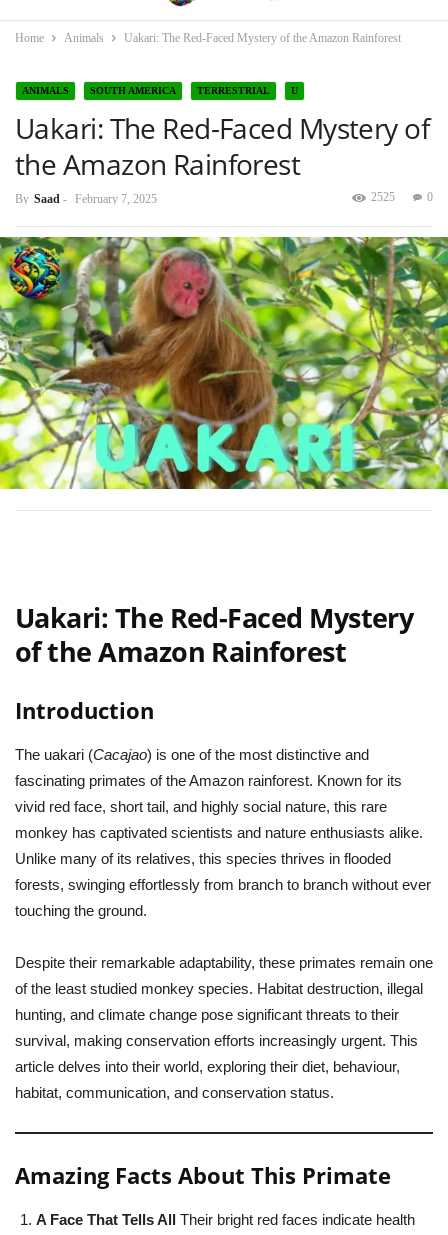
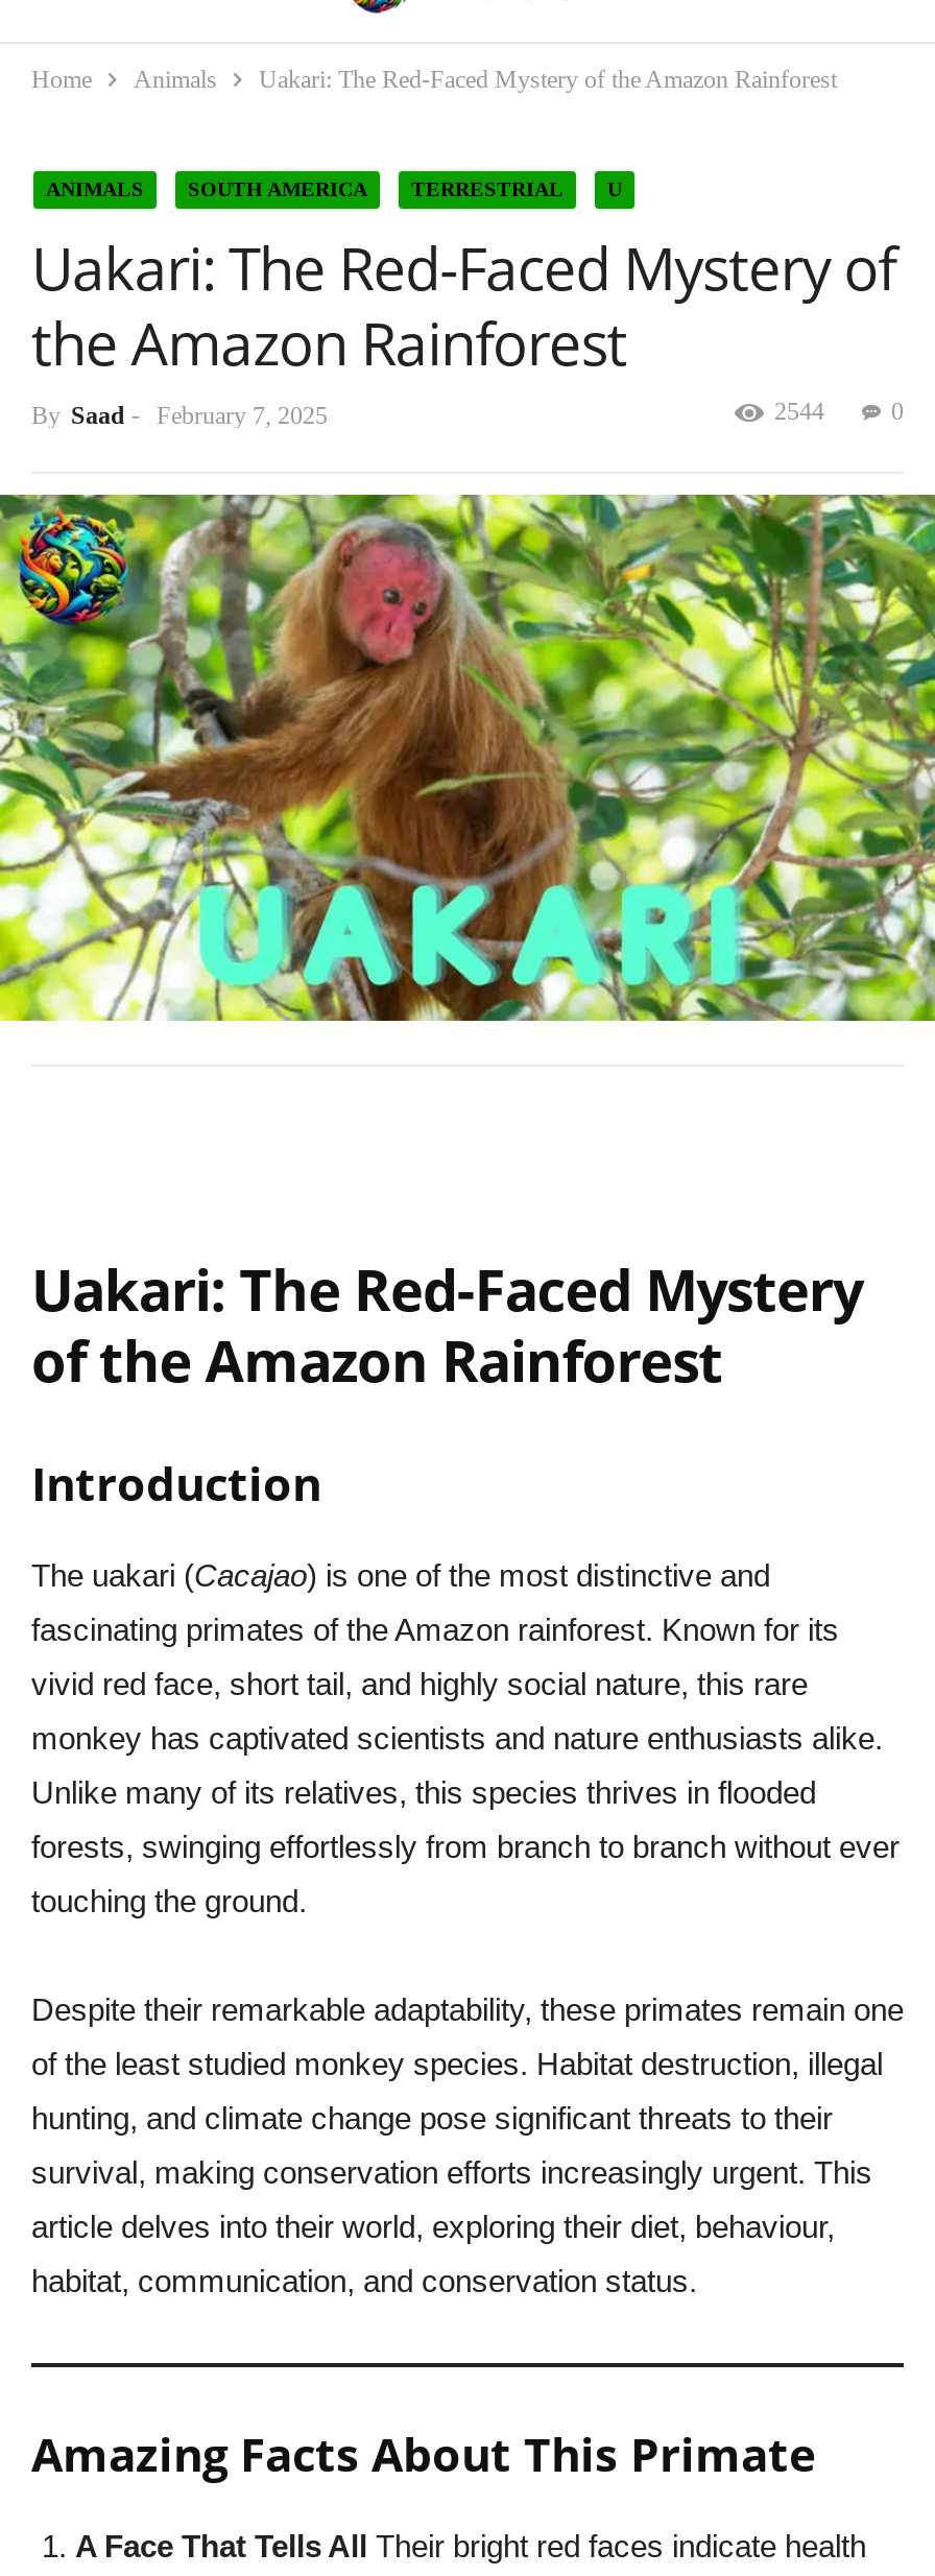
- 2525
+ 2544
